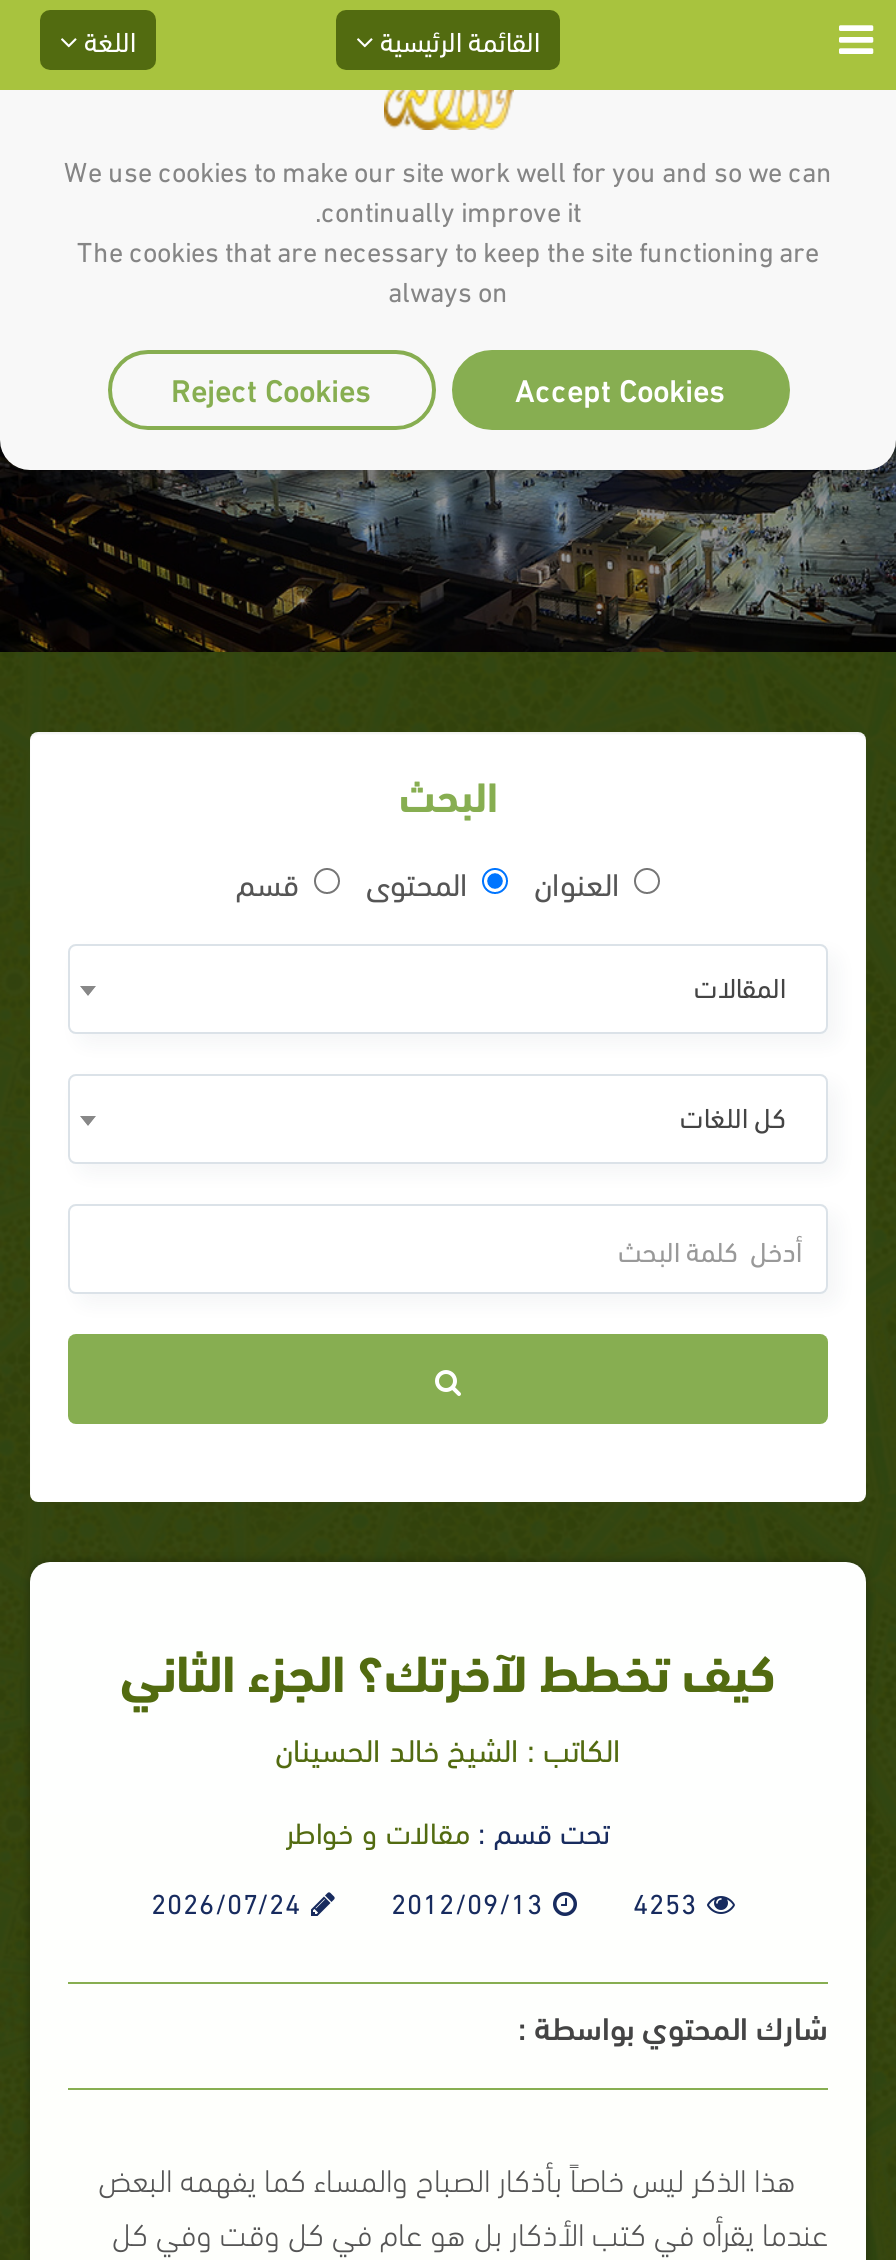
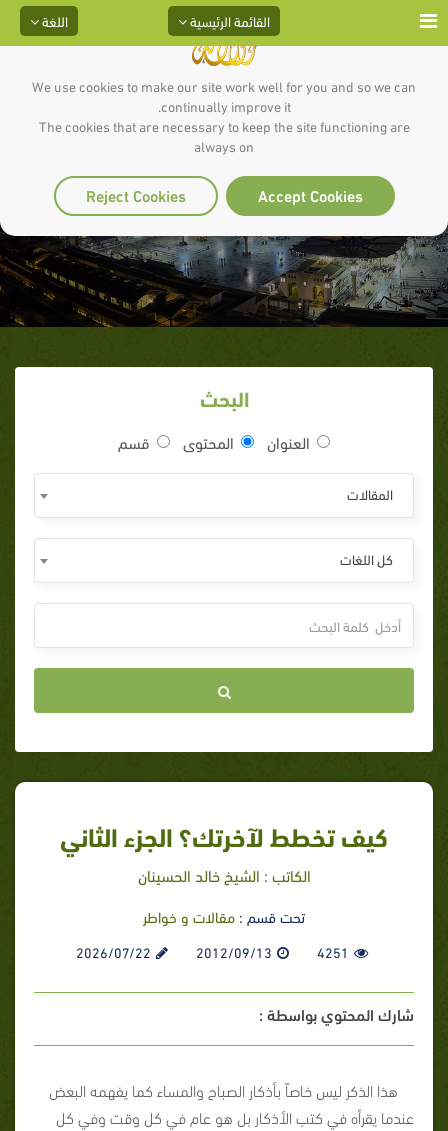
- 2026/07/24
+ 2026/07/22

- 4253
+ 4251
